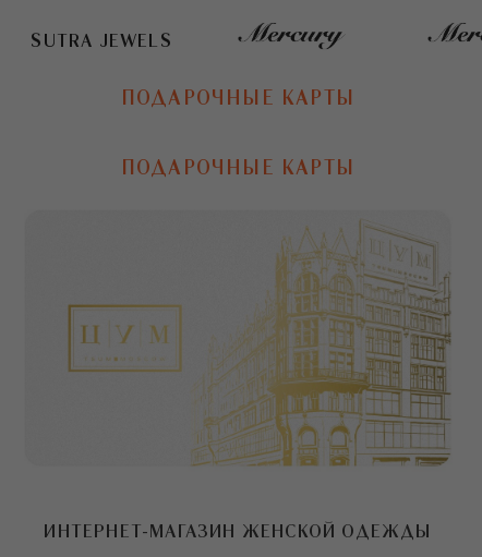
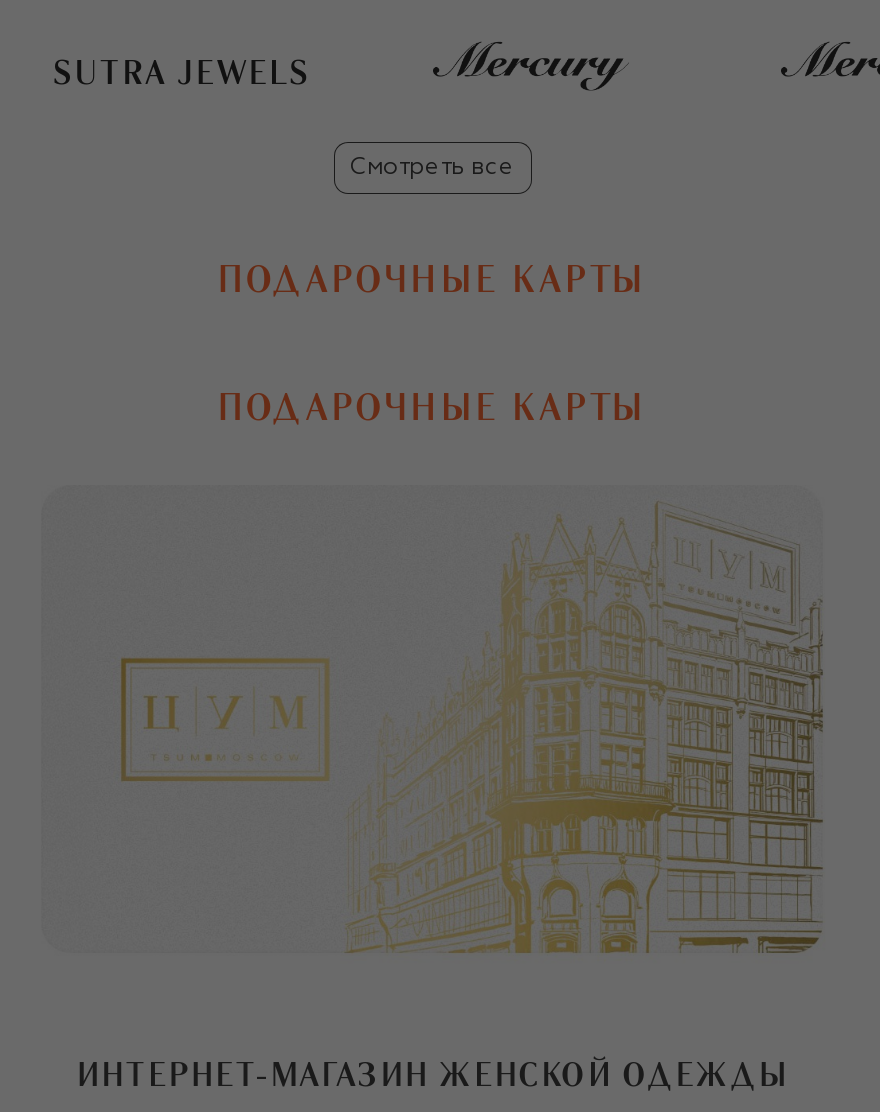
+ Смотреть все
